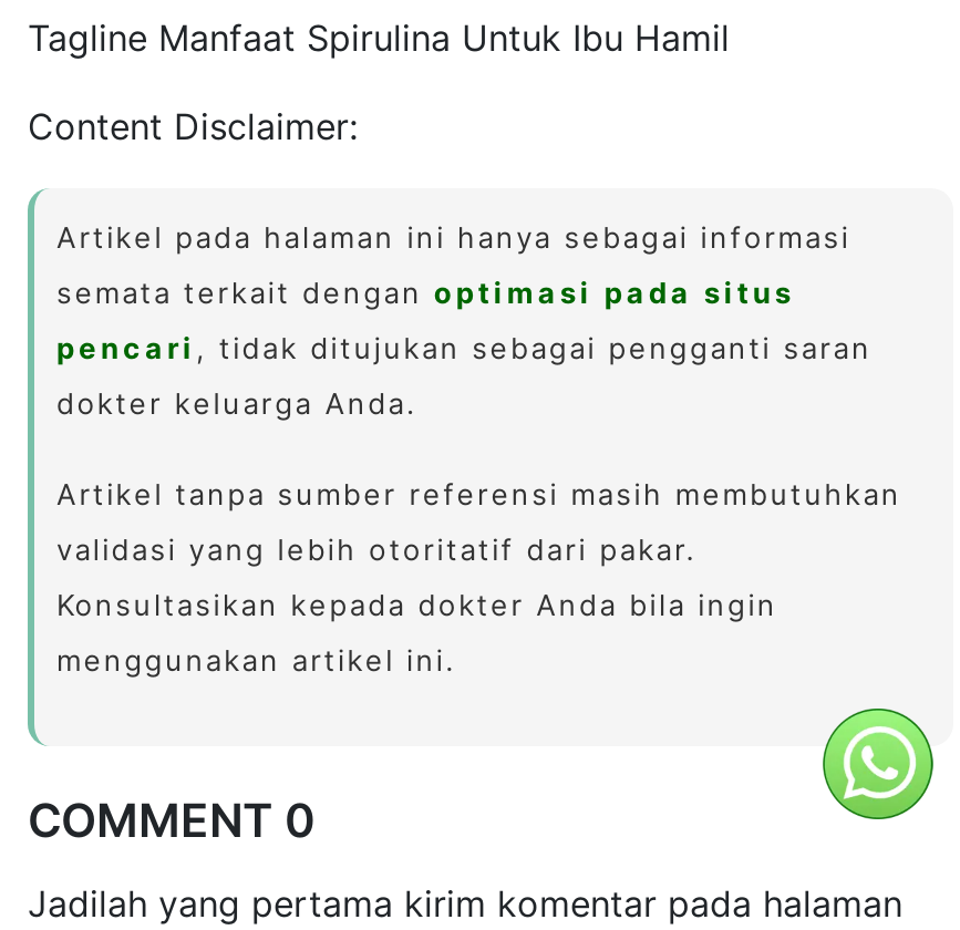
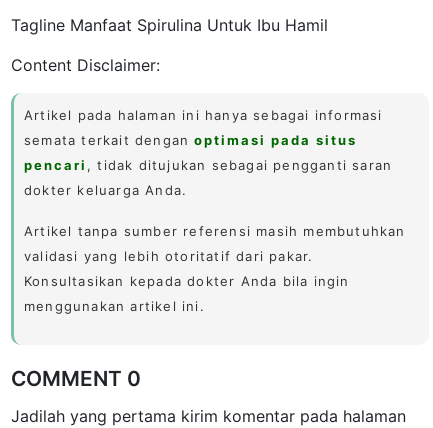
- [image]
